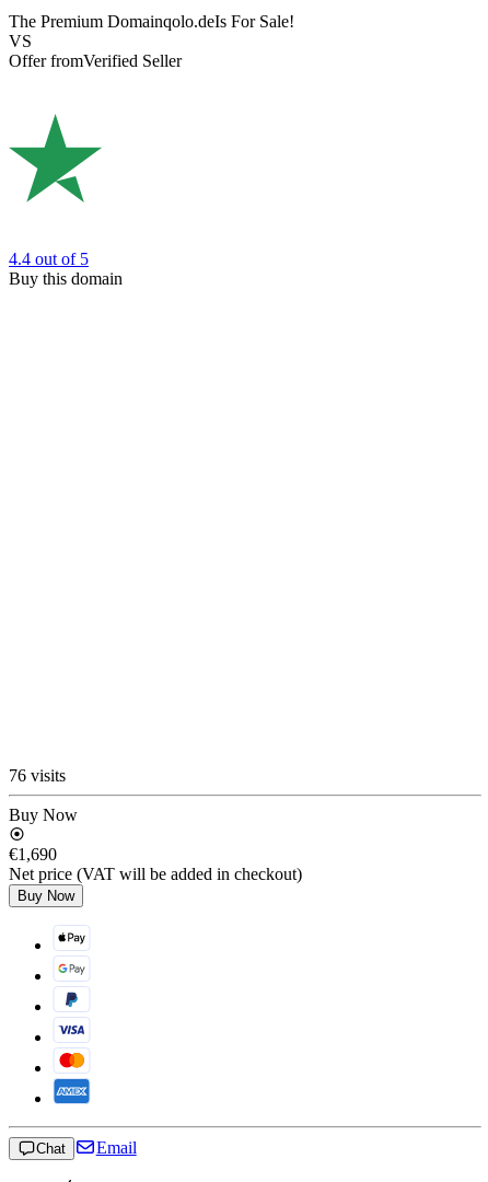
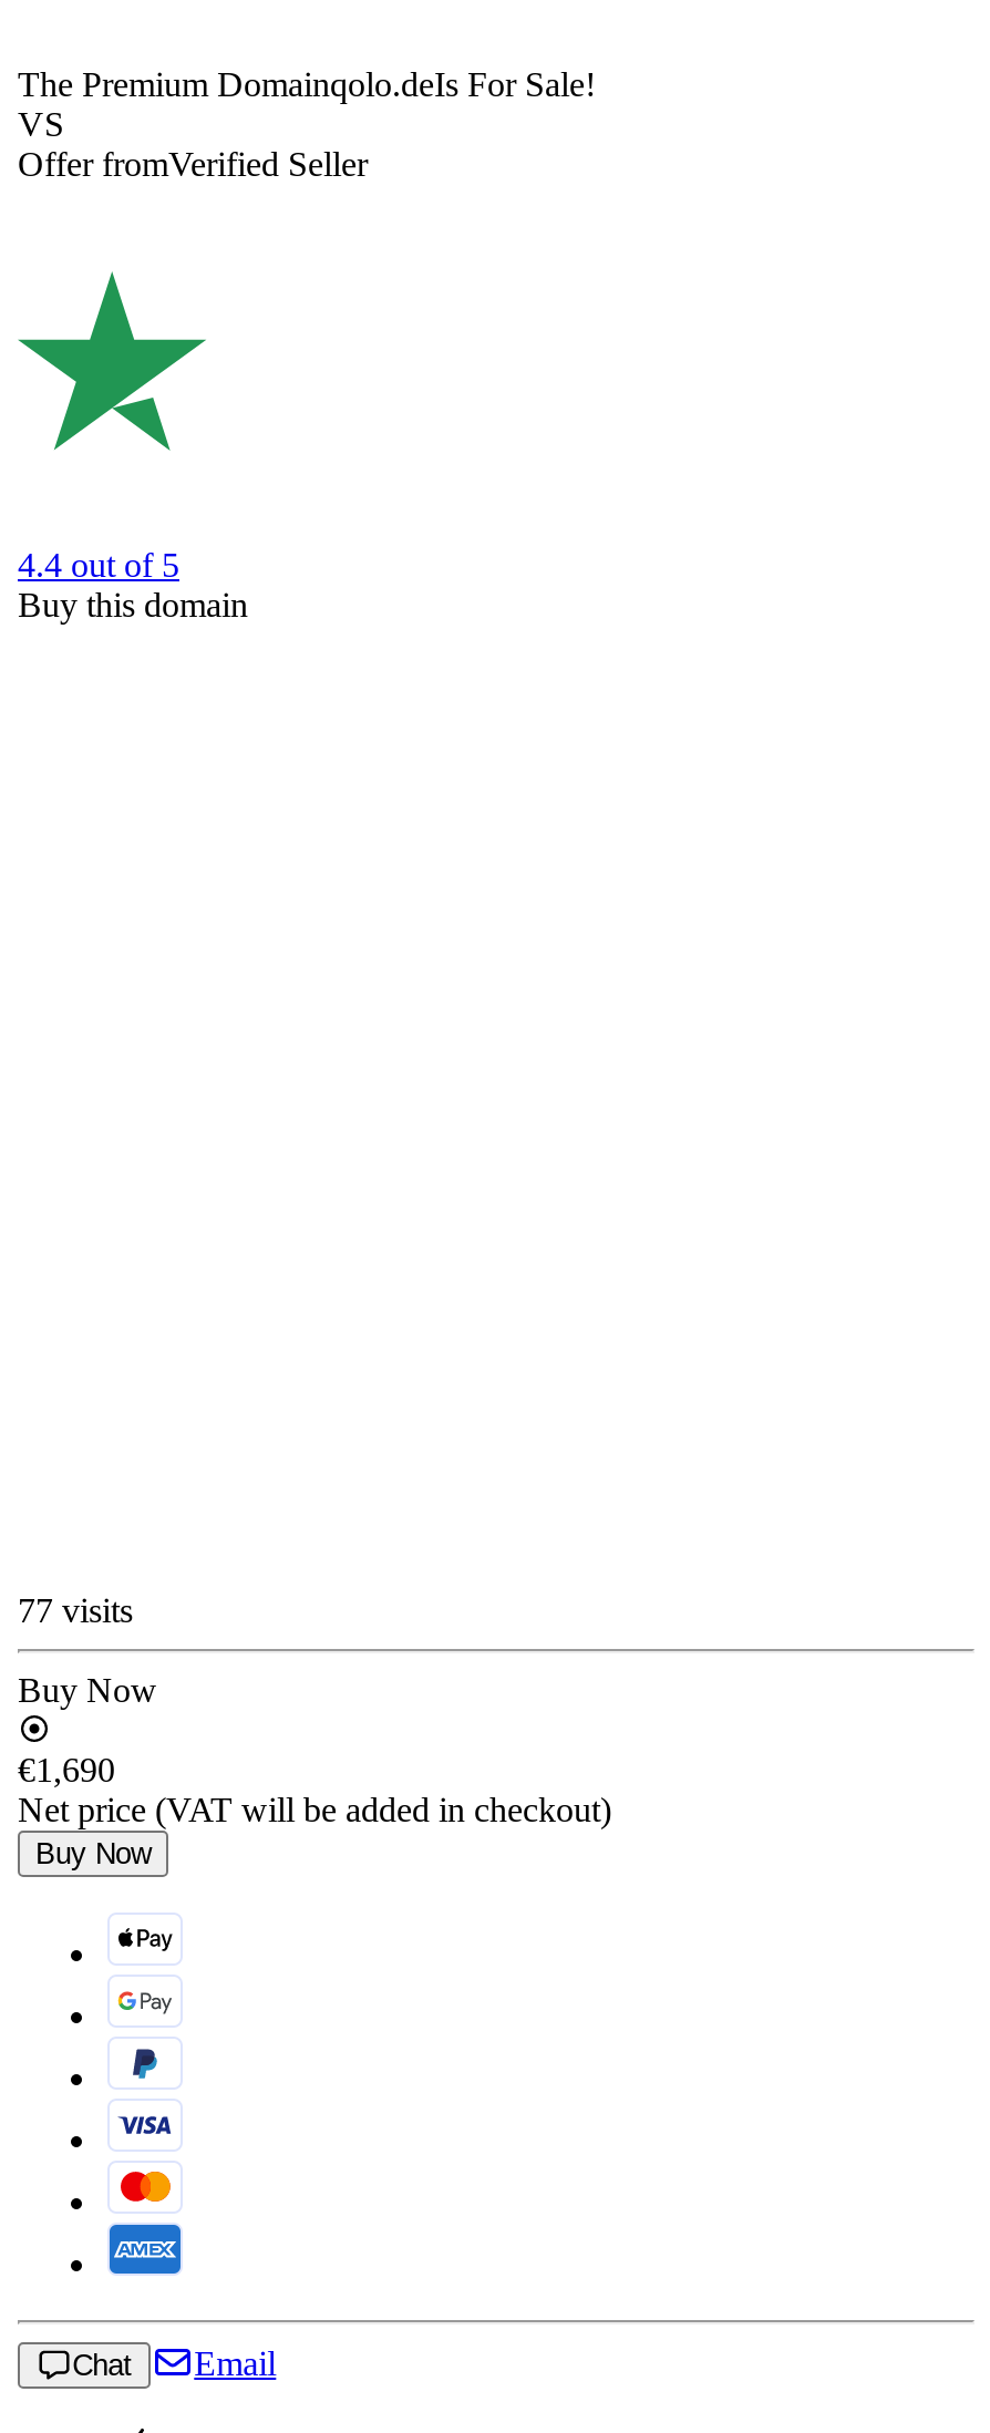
- 76 visits
+ 77 visits
